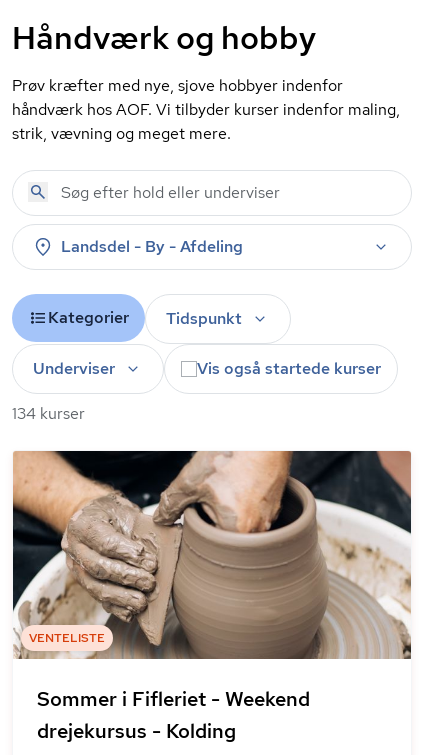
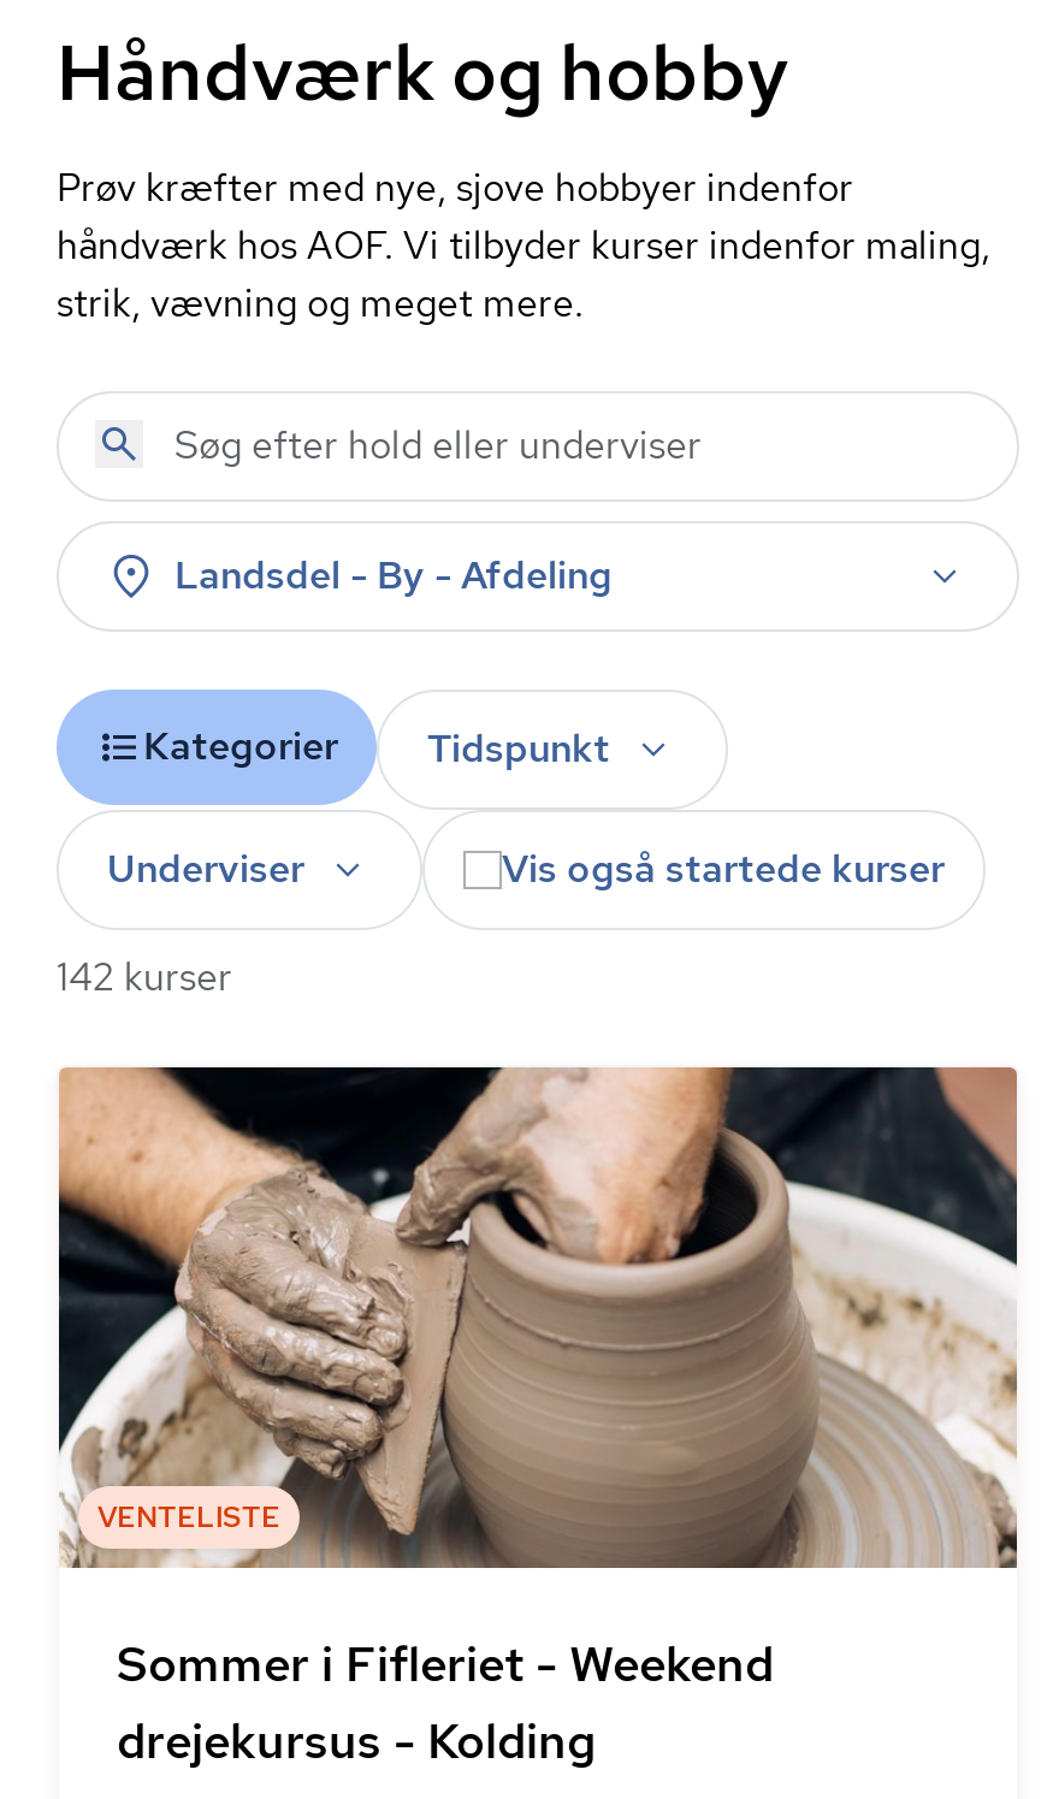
- 134 kurser
+ 142 kurser
